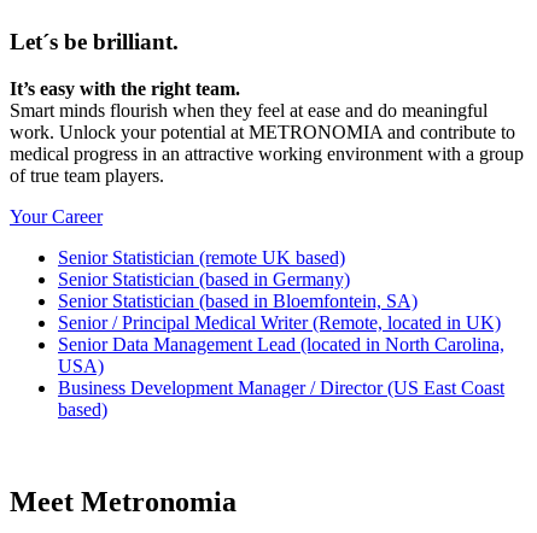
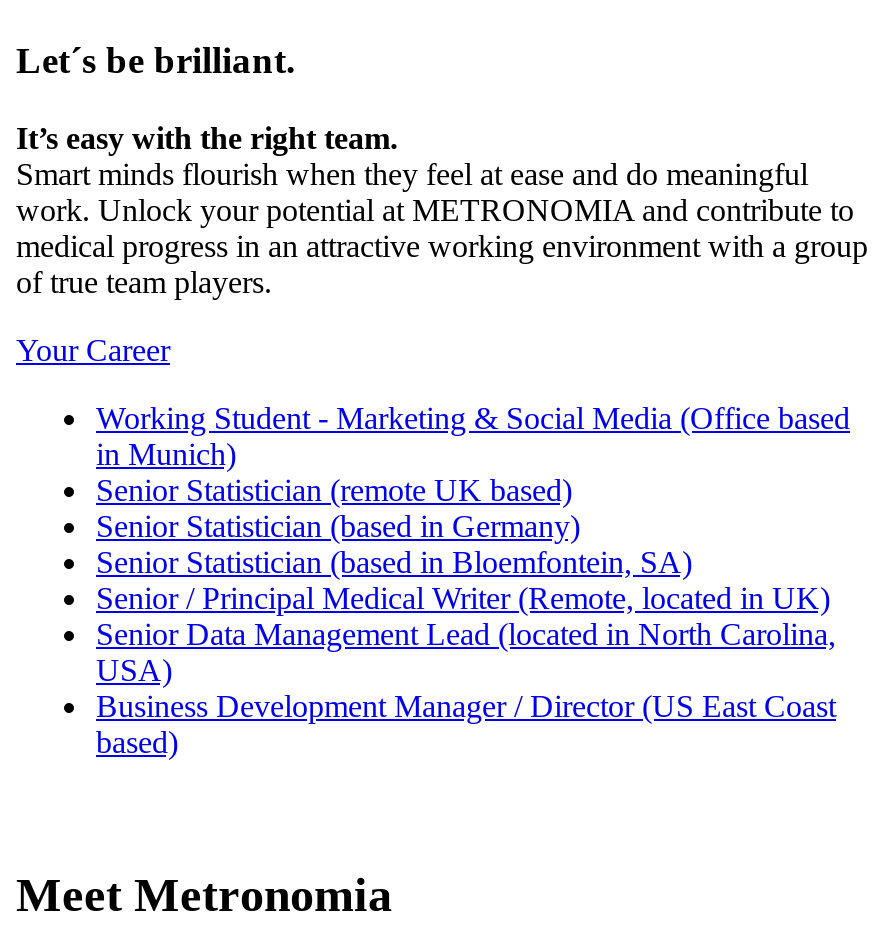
+ Working Student - Marketing & Social Media (Office based
+ in Munich)
